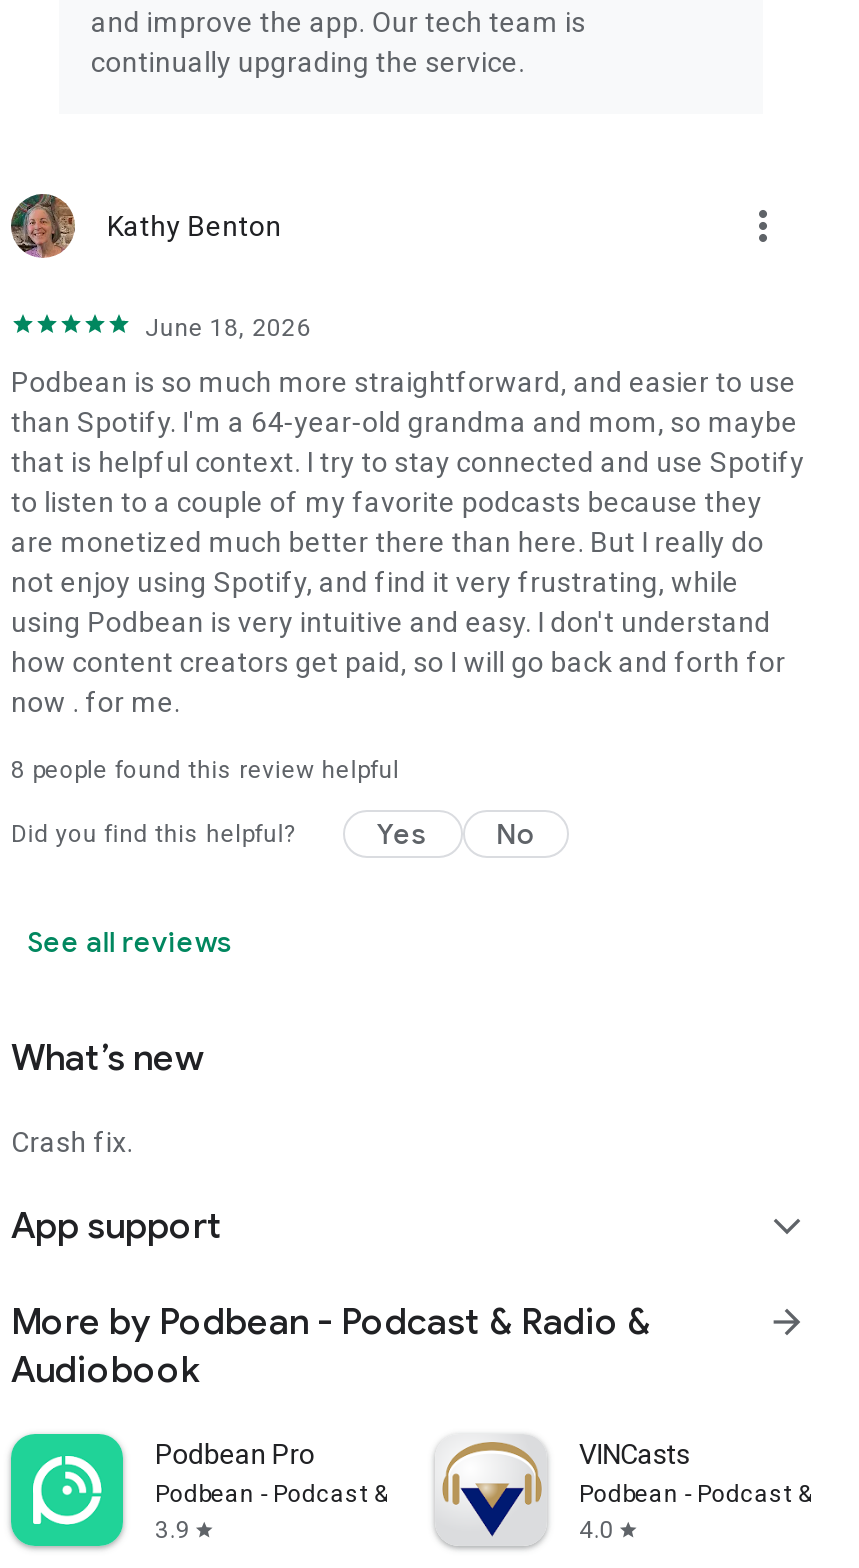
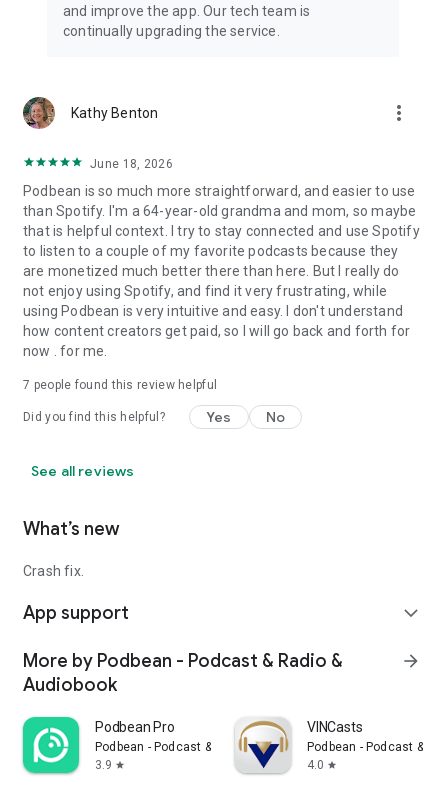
- 8 people found this review helpful
+ 7 people found this review helpful
